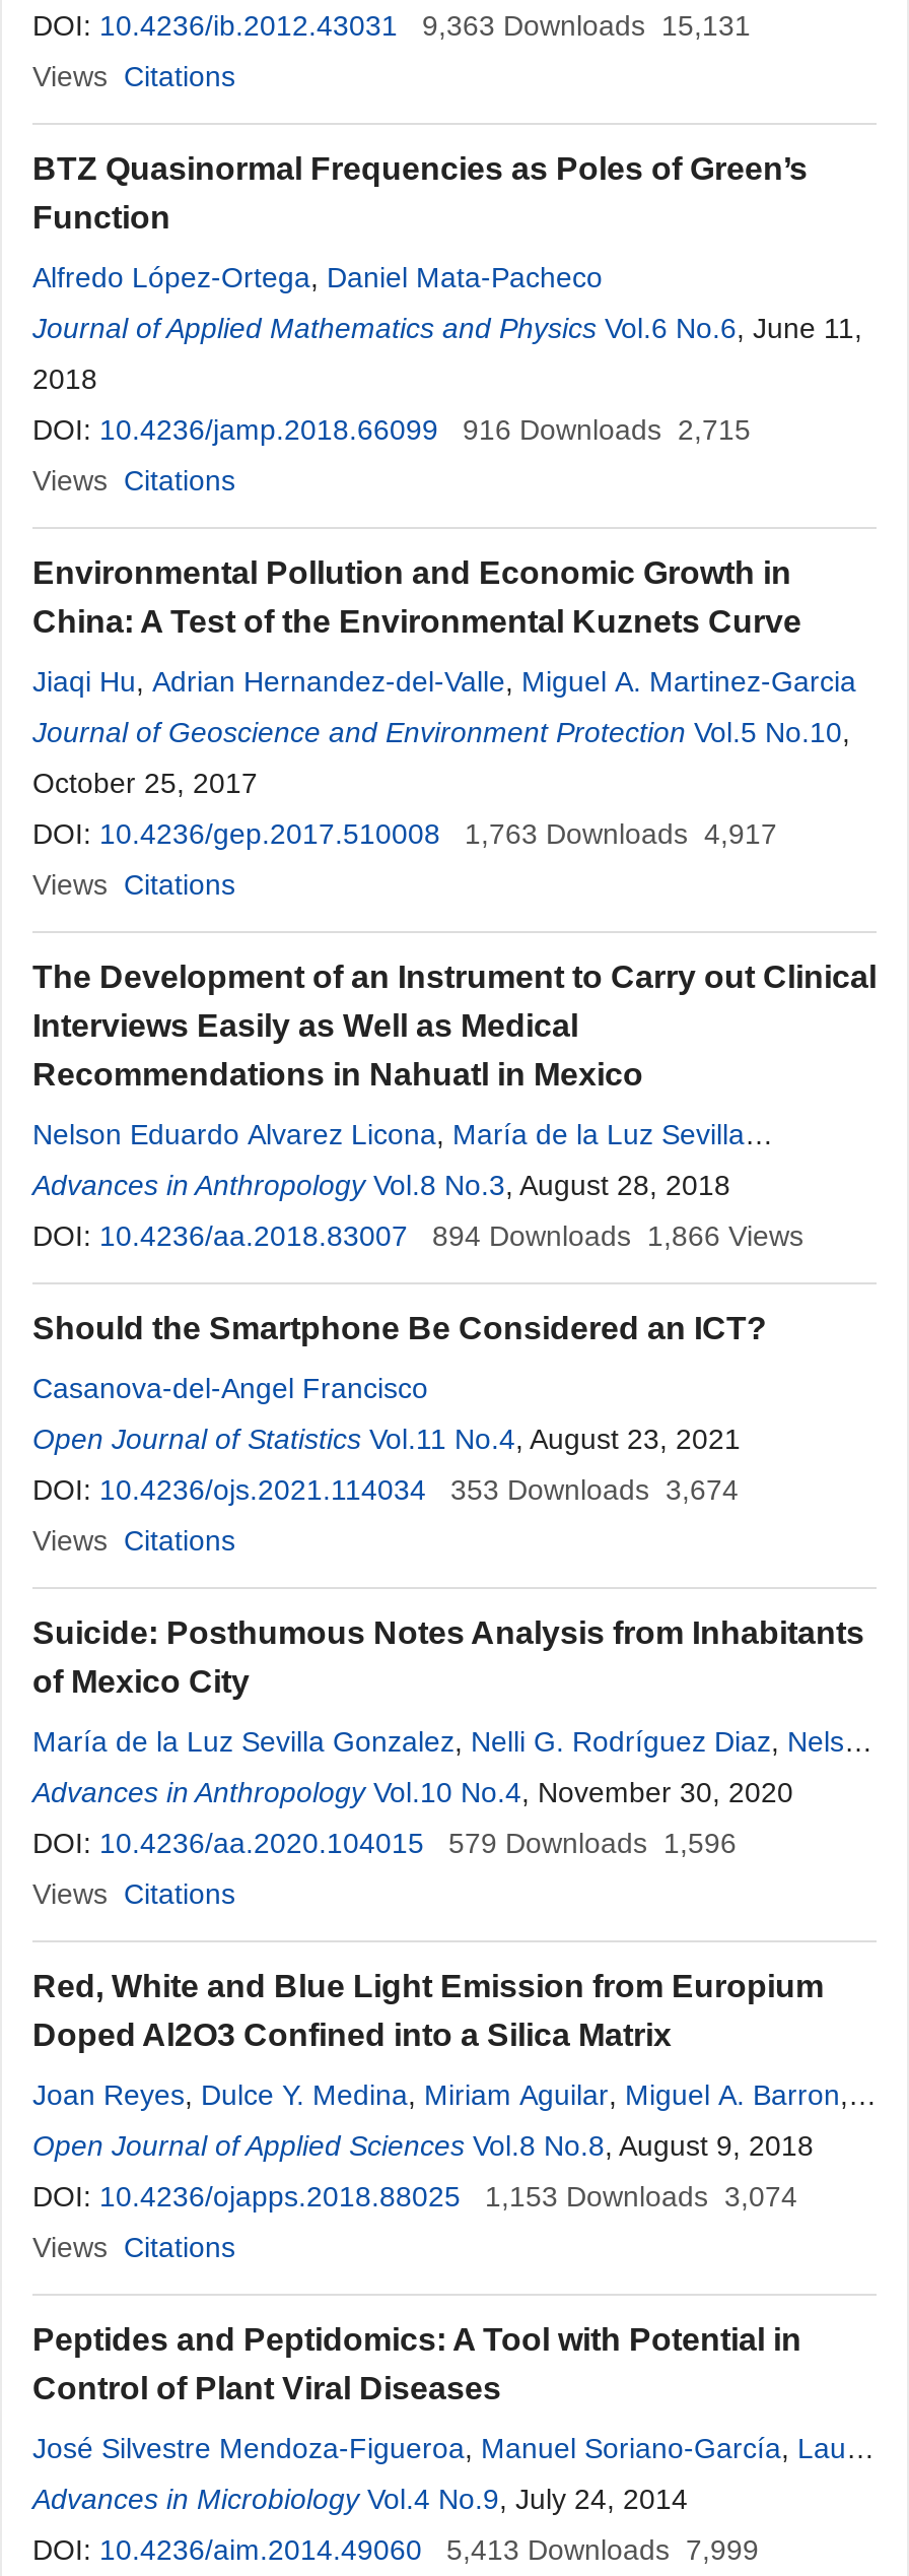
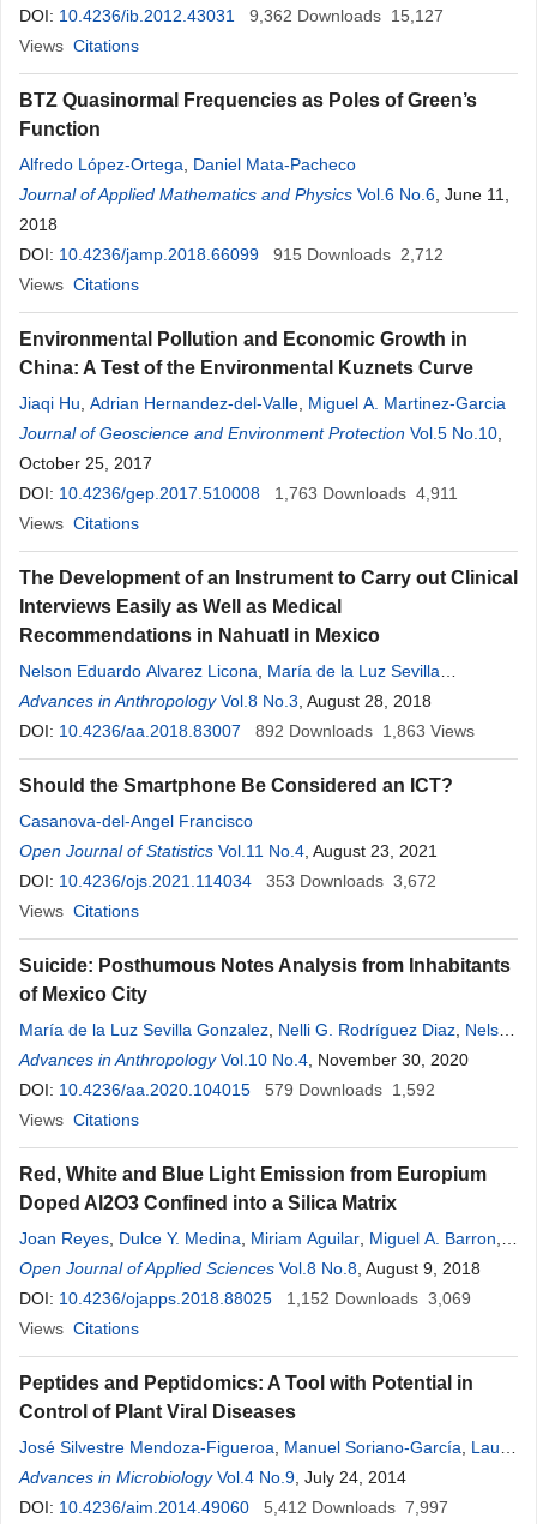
- DOI: 10.4236/ib.2012.43031 9,363 Downloads 15,131
+ DOI: 10.4236/ib.2012.43031 9,362 Downloads 15,127

- DOI: 10.4236/jamp.2018.66099 916 Downloads 2,715
+ DOI: 10.4236/jamp.2018.66099 915 Downloads 2,712

- DOI: 10.4236/gep.2017.510008 1,763 Downloads 4,917
+ DOI: 10.4236/gep.2017.510008 1,763 Downloads 4,911

- 894 Downloads 1,866 Views
+ 892 Downloads 1,863 Views

- DOI: 10.4236/ojs.2021.114034 353 Downloads 3,674
+ DOI: 10.4236/ojs.2021.114034 353 Downloads 3,672

- DOI: 10.4236/aa.2020.104015 579 Downloads 1,596
+ DOI: 10.4236/aa.2020.104015 579 Downloads 1,592

- DOI: 10.4236/ojapps.2018.88025 1,153 Downloads 3,074
+ DOI: 10.4236/ojapps.2018.88025 1,152 Downloads 3,069

- DOI: 10.4236/aim.2014.49060 5,413 Downloads 7,999
+ DOI: 10.4236/aim.2014.49060 5,412 Downloads 7,997
